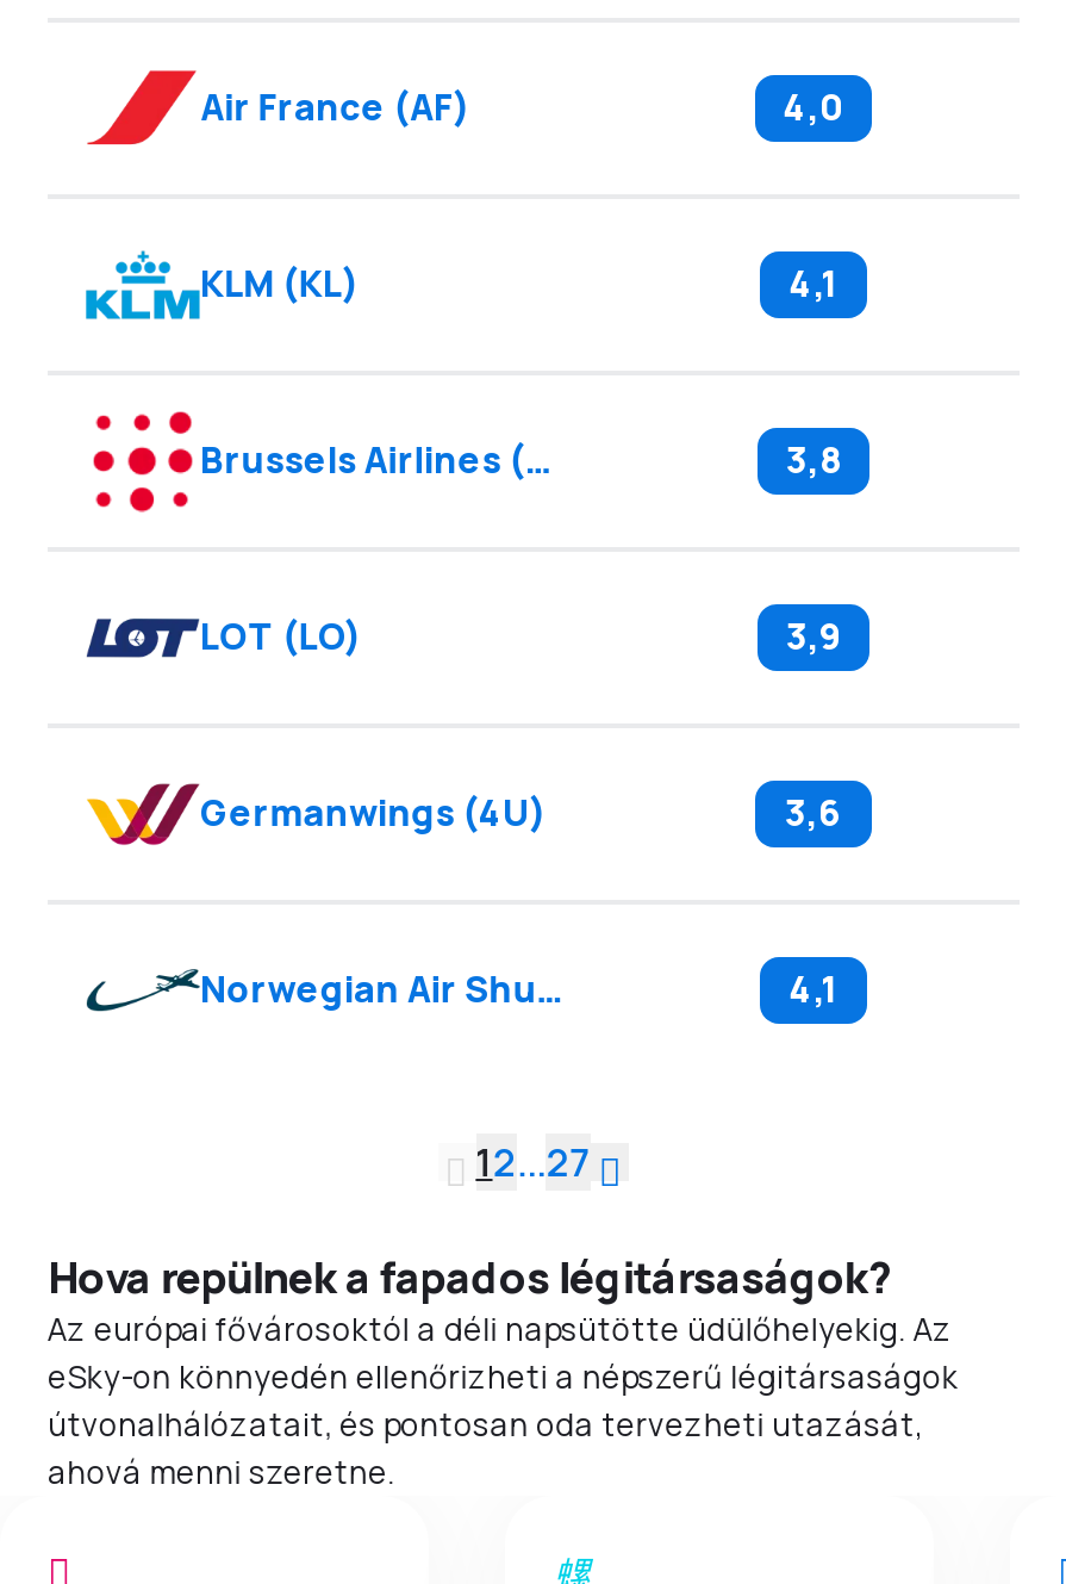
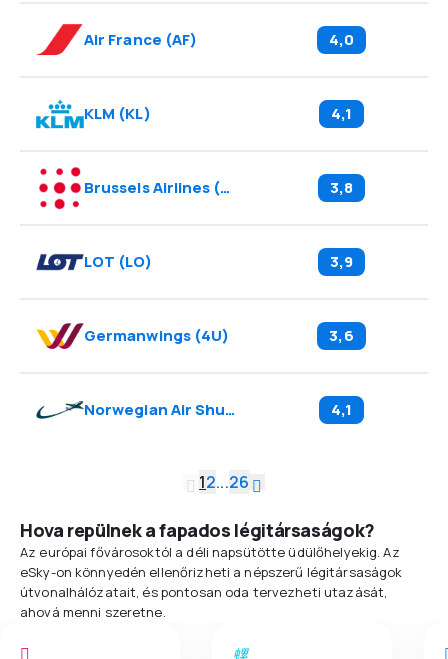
- 12...27
+ 12...26
